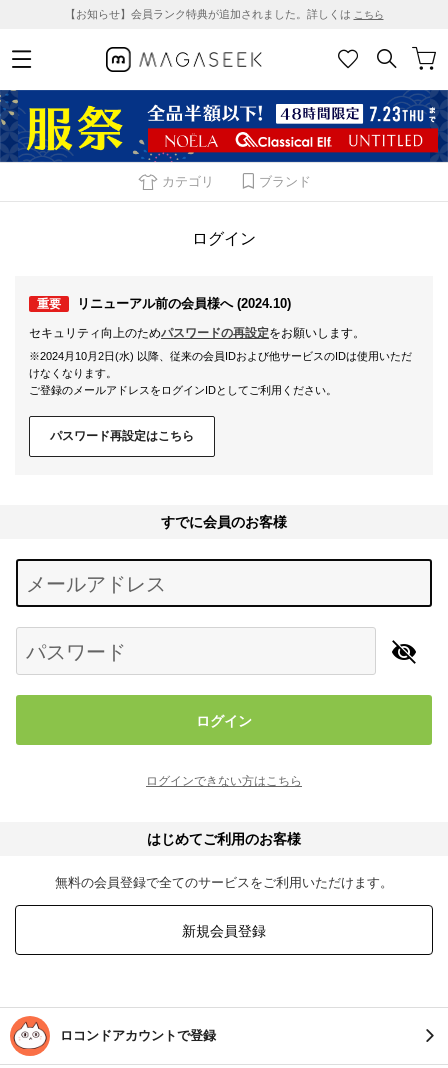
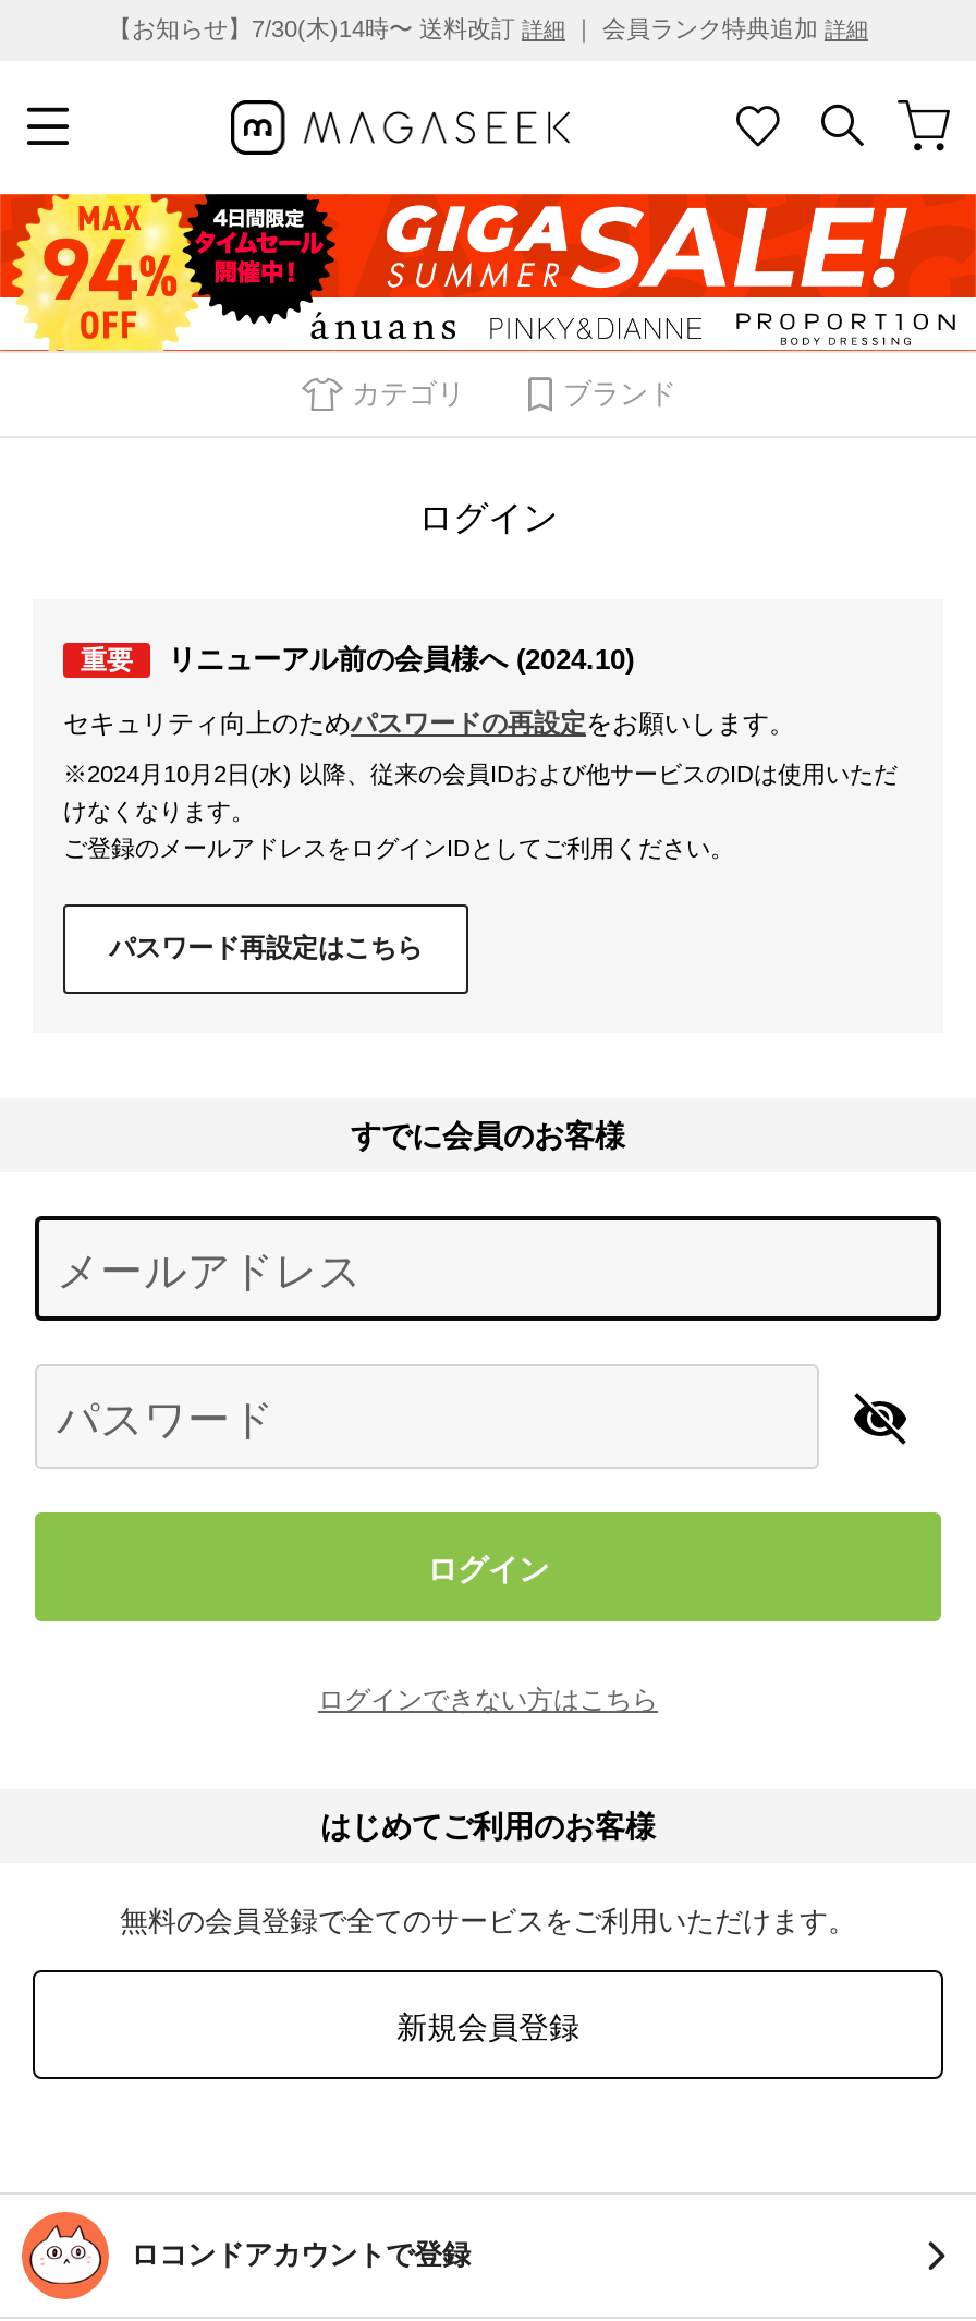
- 【お知らせ】会員ランク特典が追加されました。詳しくはこちら
+ 【お知らせ】7/30(木)14時〜 送料改訂詳細｜ 会員ランク特典追加詳細

- [image]
+ [image]
